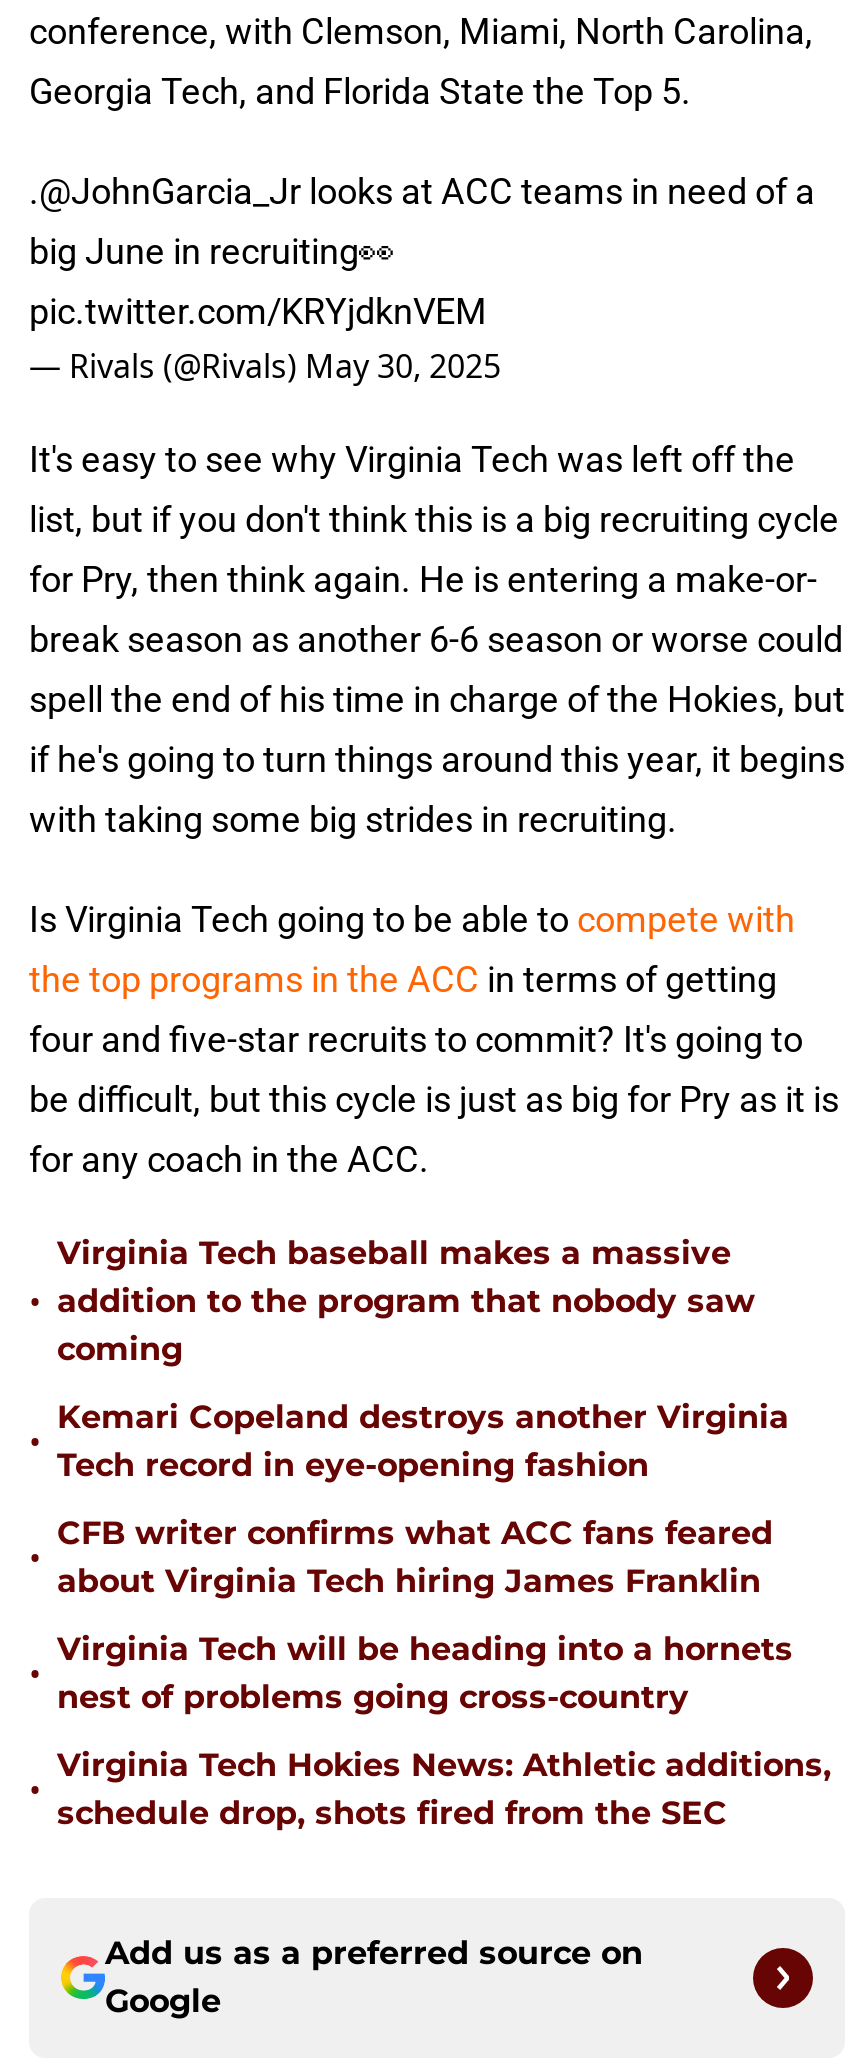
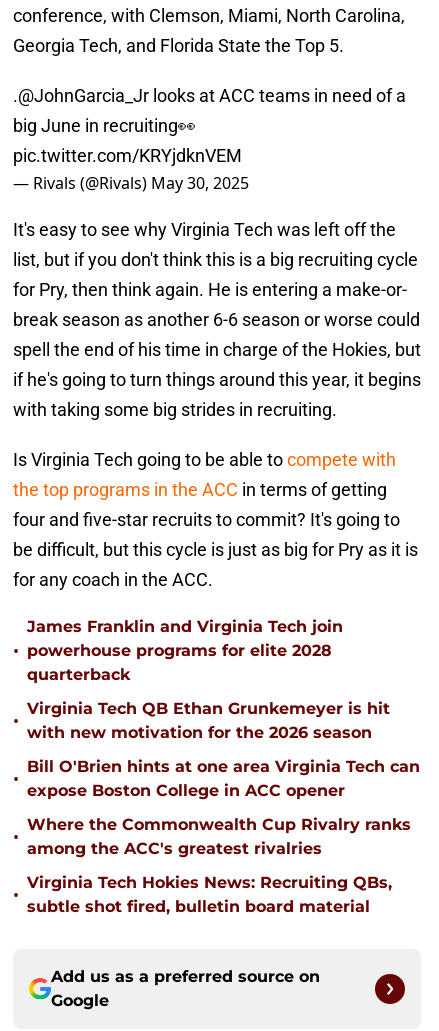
- Virginia Tech baseball makes a massive
- addition to the program that nobody saw
- coming
+ James Franklin and Virginia Tech join
+ powerhouse programs for elite 2028
+ quarterback

- Kemari Copeland destroys another Virginia
- Tech record in eye-opening fashion
+ Virginia Tech QB Ethan Grunkemeyer is hit
+ with new motivation for the 2026 season

- CFB writer confirms what ACC fans feared
- about Virginia Tech hiring James Franklin
+ Bill O'Brien hints at one area Virginia Tech can
+ expose Boston College in ACC opener

- Virginia Tech will be heading into a hornets
- nest of problems going cross-country
+ Where the Commonwealth Cup Rivalry ranks
+ among the ACC's greatest rivalries

- Virginia Tech Hokies News: Athletic additions,
- schedule drop, shots fired from the SEC
+ Virginia Tech Hokies News: Recruiting QBs,
+ subtle shot fired, bulletin board material
